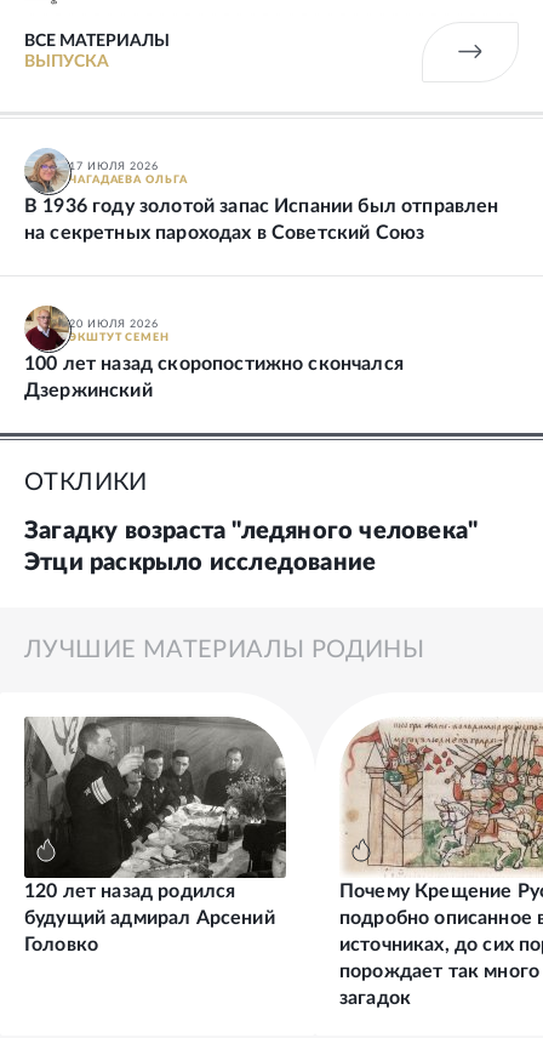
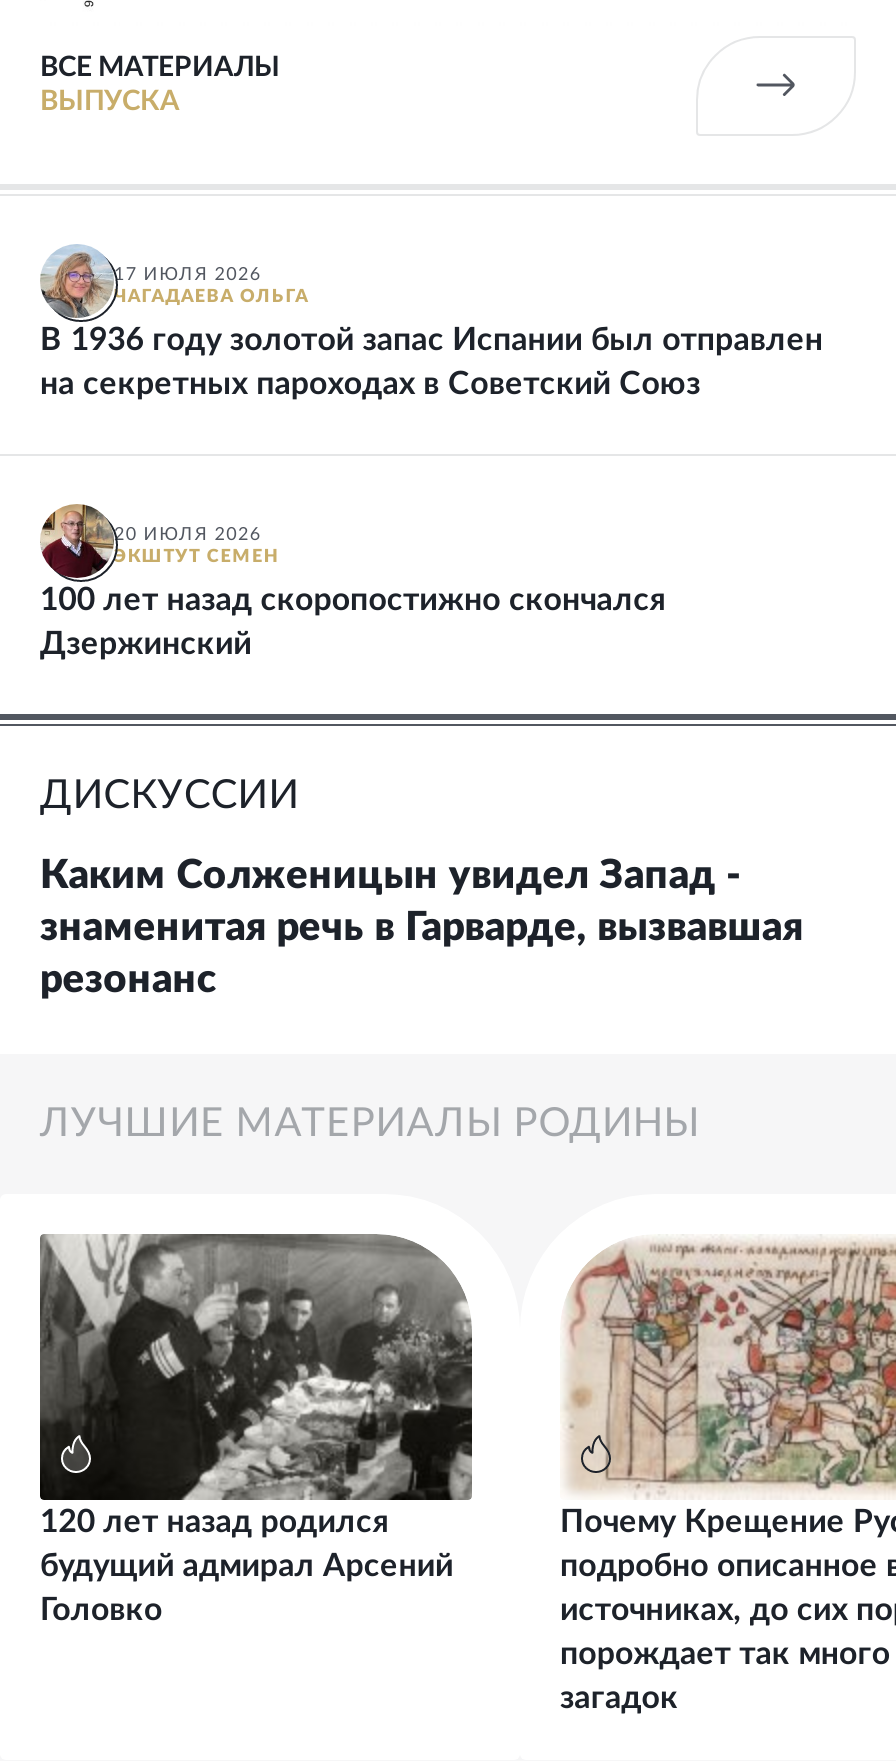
- ОТКЛИКИ
+ ДИСКУССИИ

- Загадку возраста "ледяного человека"
- Этци раскрыло исследование
+ Каким Солженицын увидел Запад -
+ знаменитая речь в Гарварде, вызвавшая
+ резонанс
